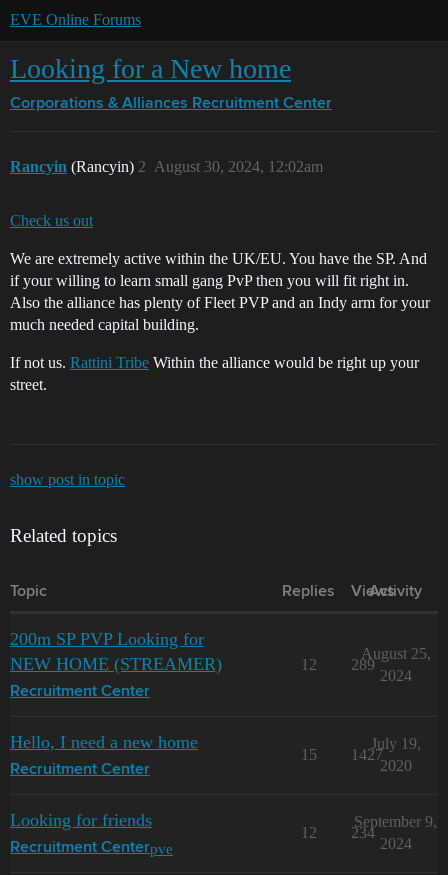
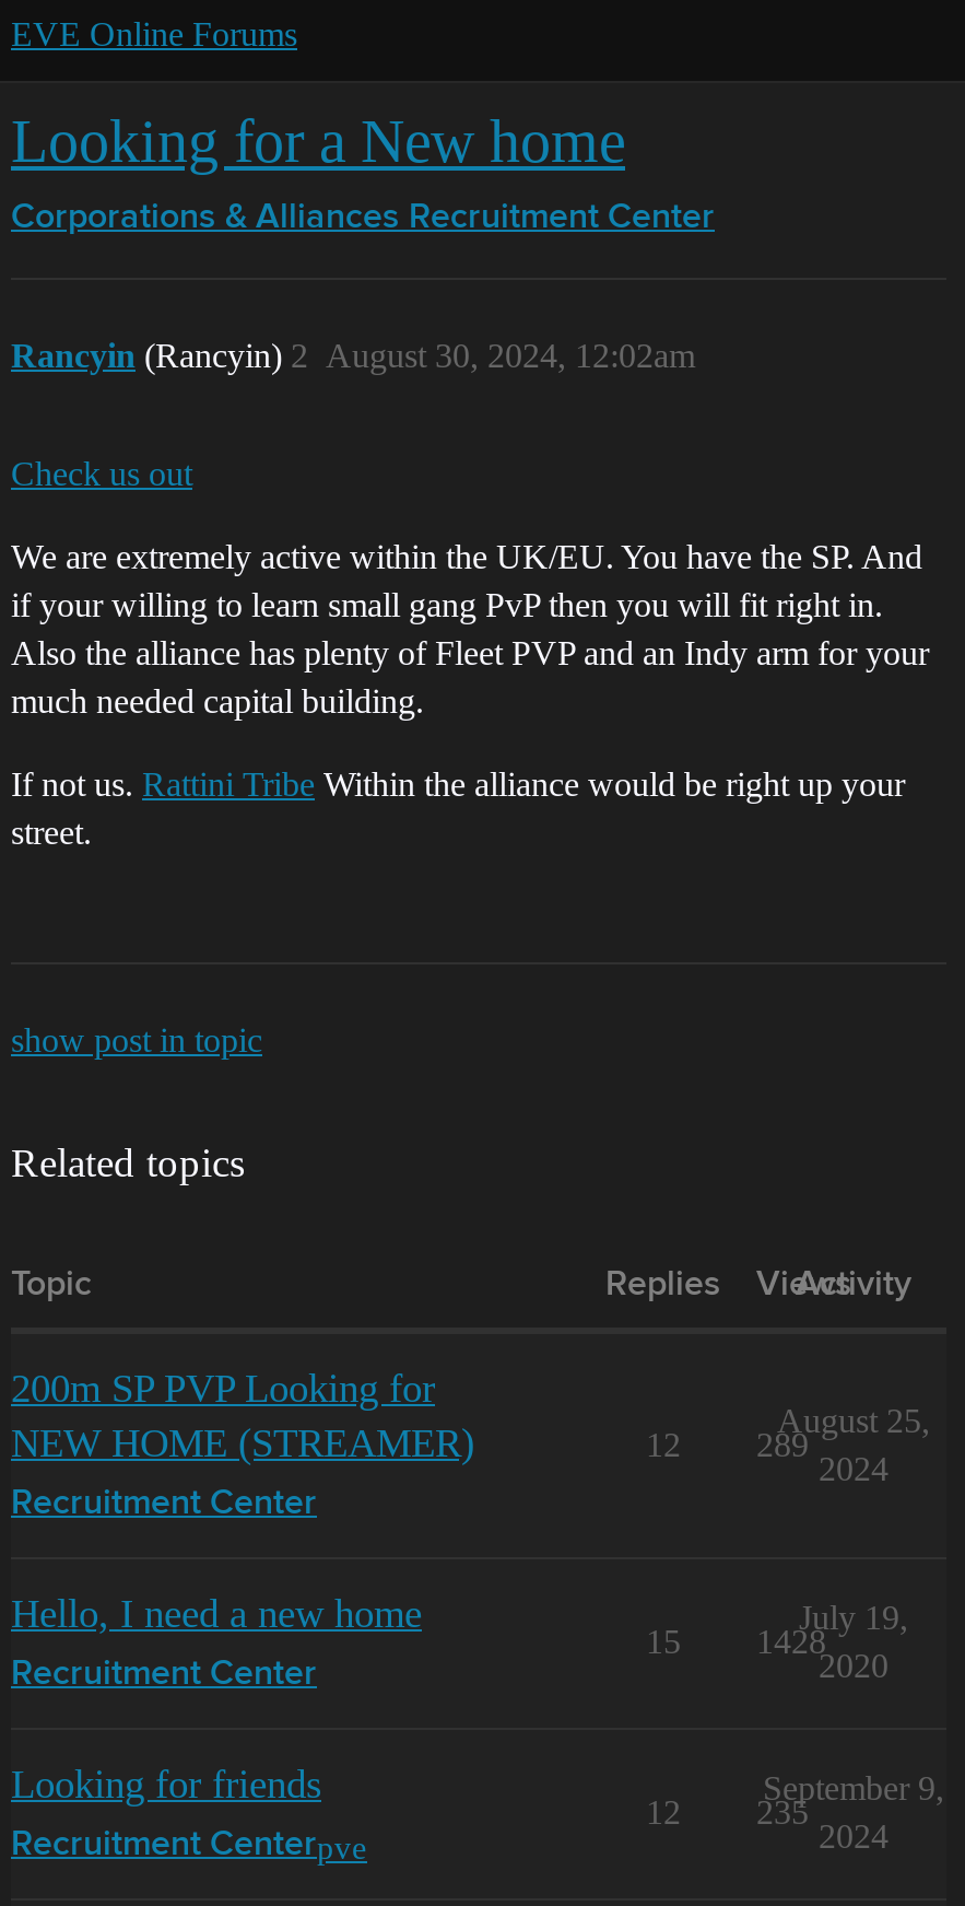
- 1427
+ 1428

- 234
+ 235
